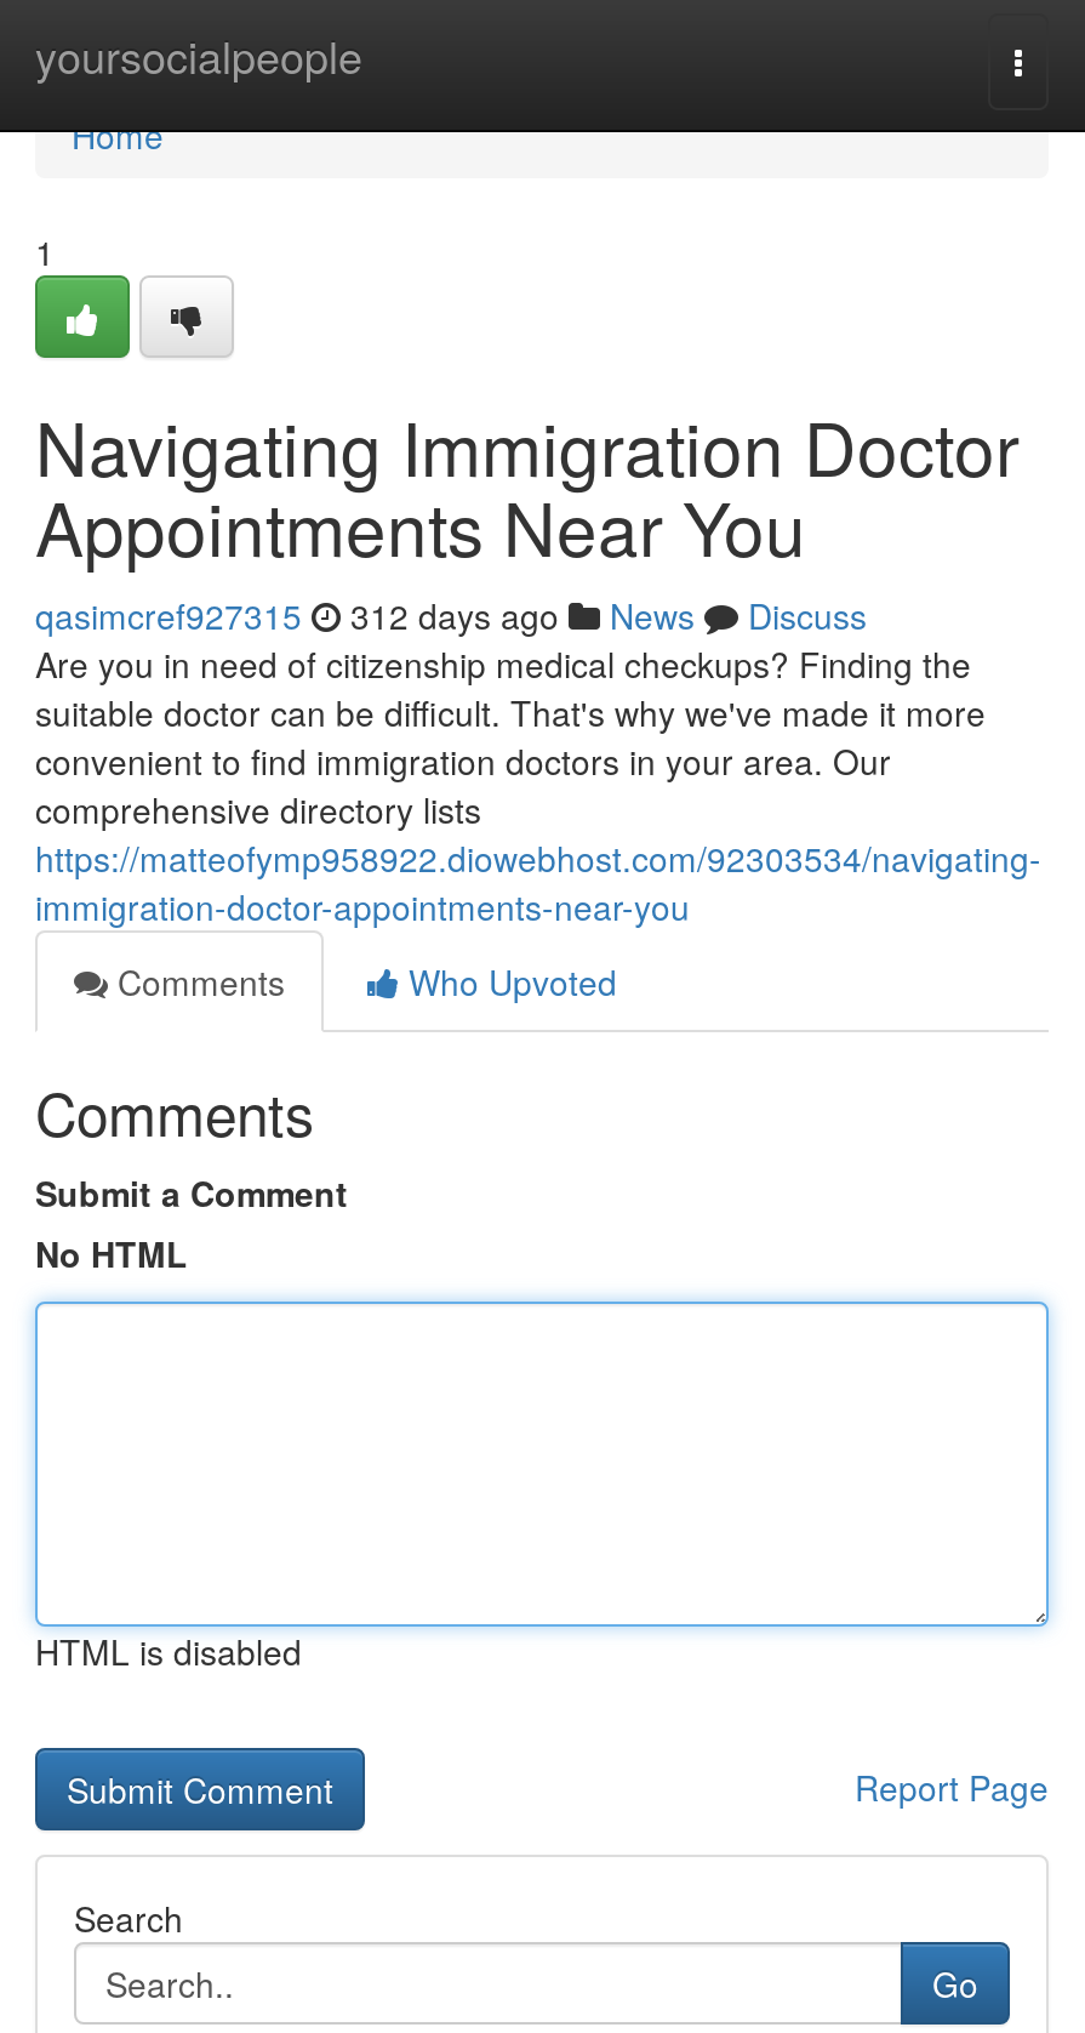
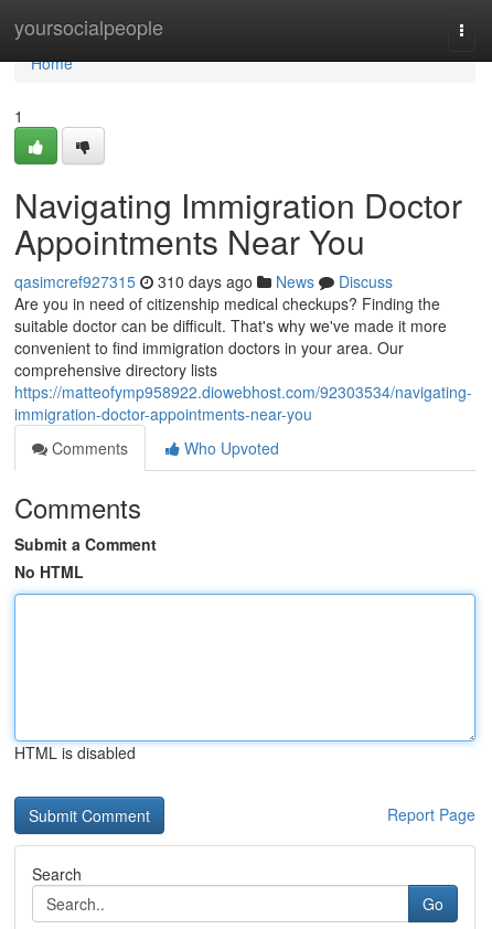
- qasimcref927315 312 days ago News Discuss
+ qasimcref927315 310 days ago News Discuss
